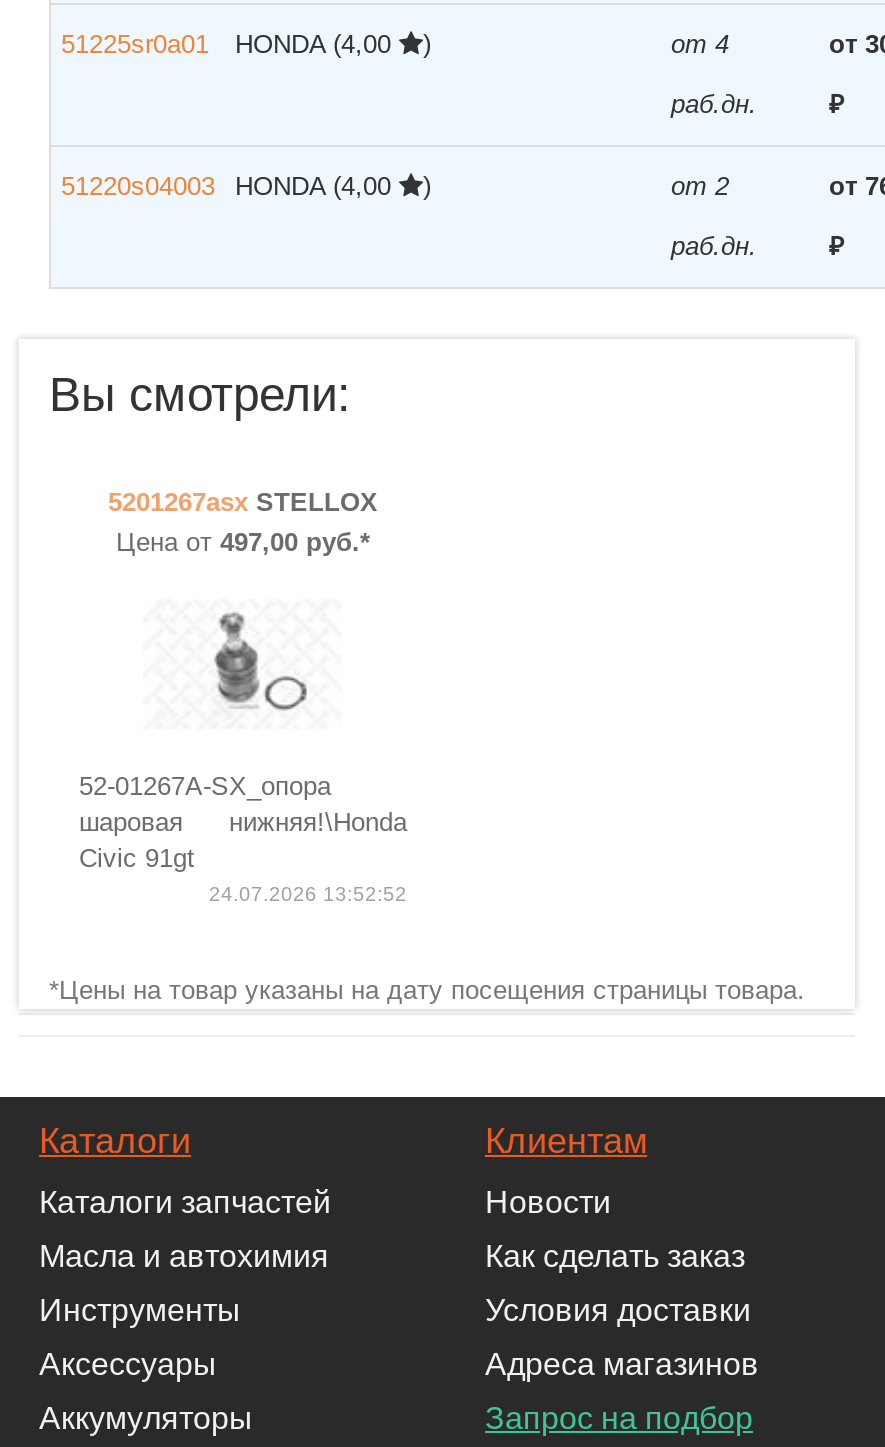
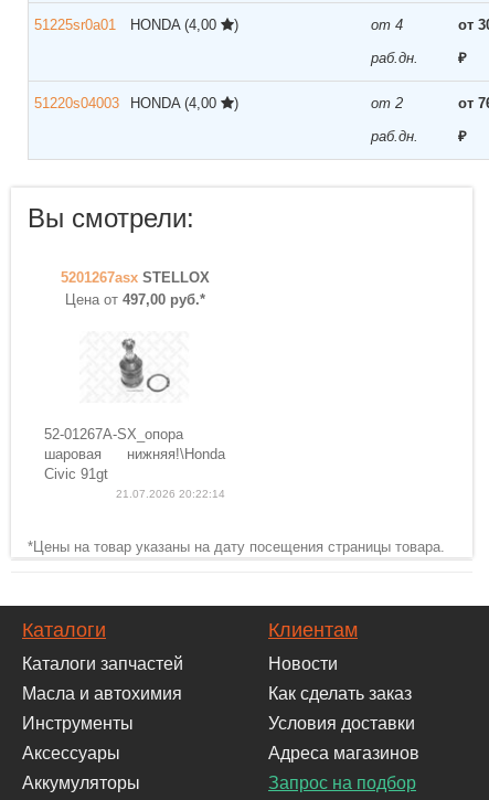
- 24.07.2026 13:52:52
+ 21.07.2026 20:22:14
